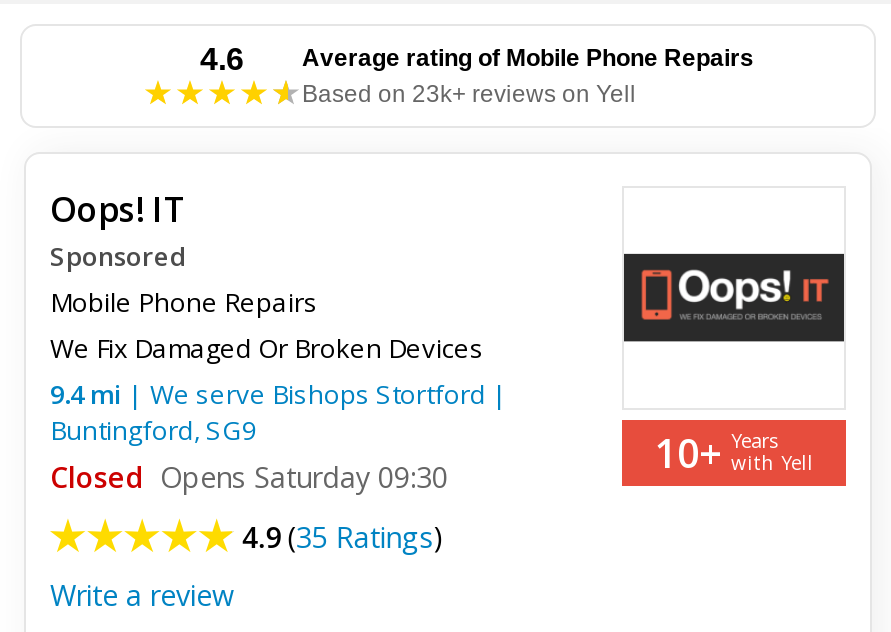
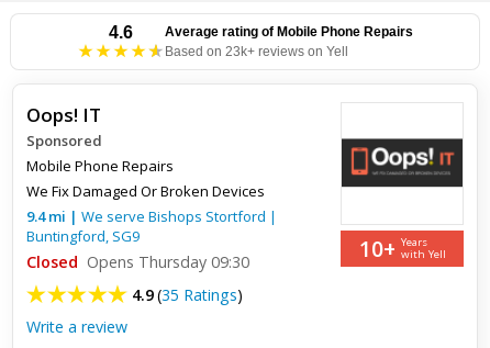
- Closed Opens Saturday 09:30
+ Closed Opens Thursday 09:30
